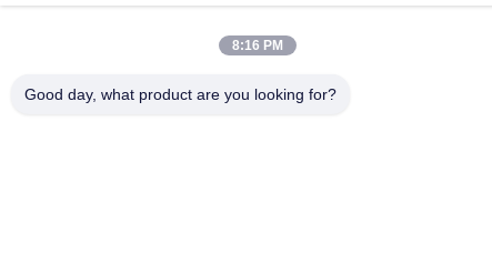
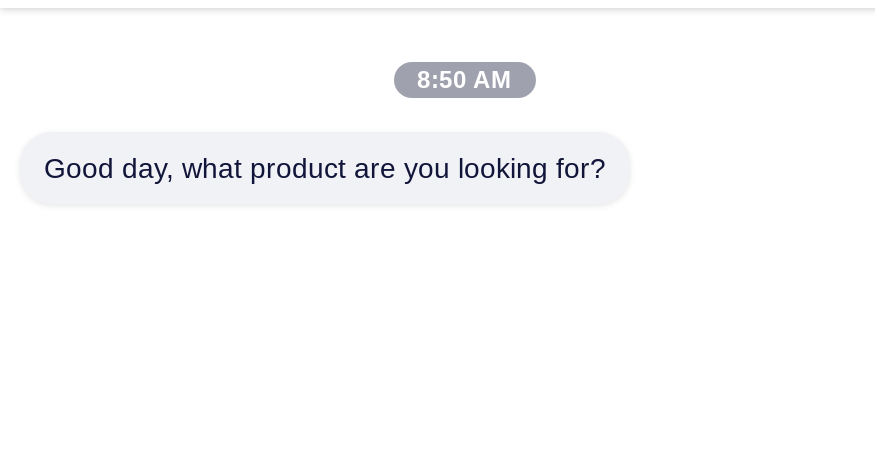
- 8:16 PM
+ 8:50 AM
